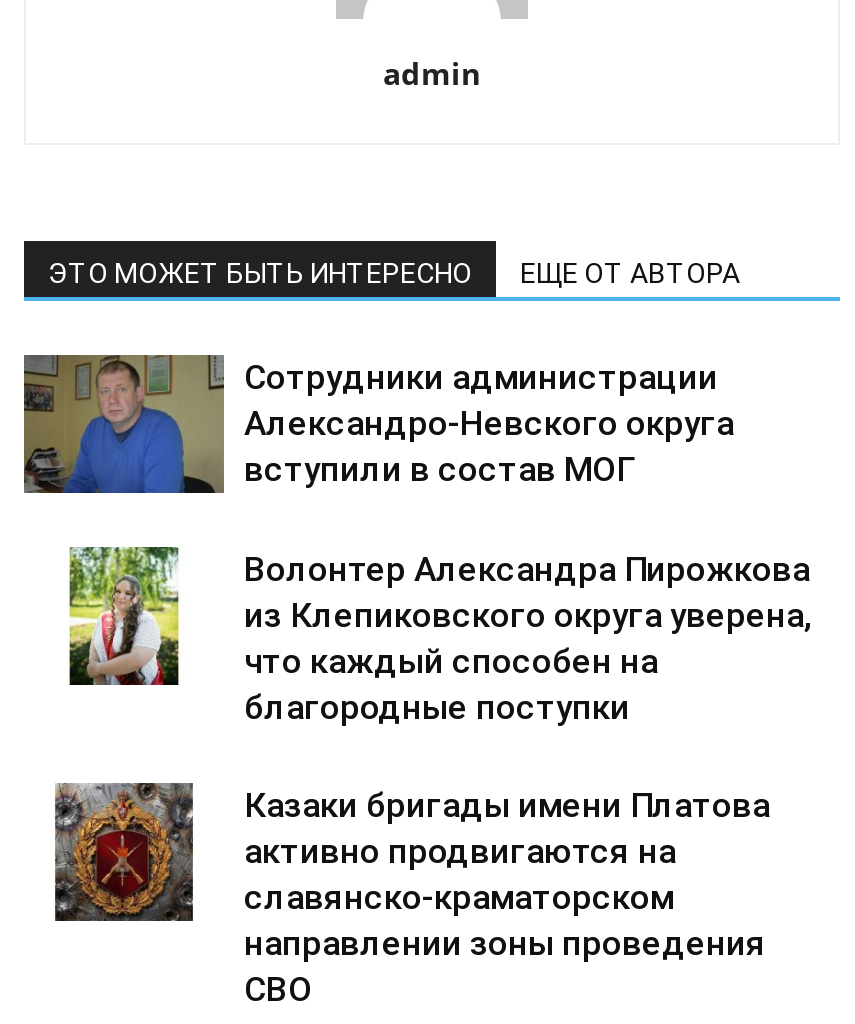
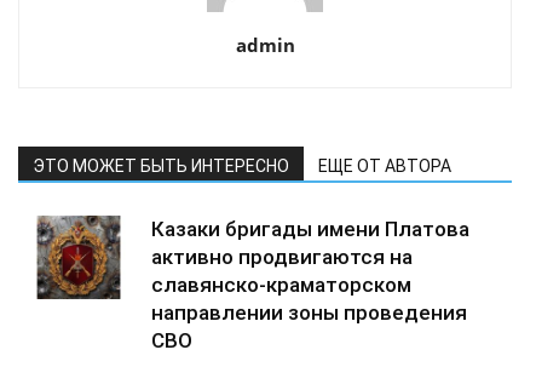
- [image]
- Сотрудники администрации
- Александро-Невского округа
- вступили в состав МОГ
- Волонтер Александра Пирожкова
- из Клепиковского округа уверена,
- что каждый способен на
- благородные поступки

- [image]
